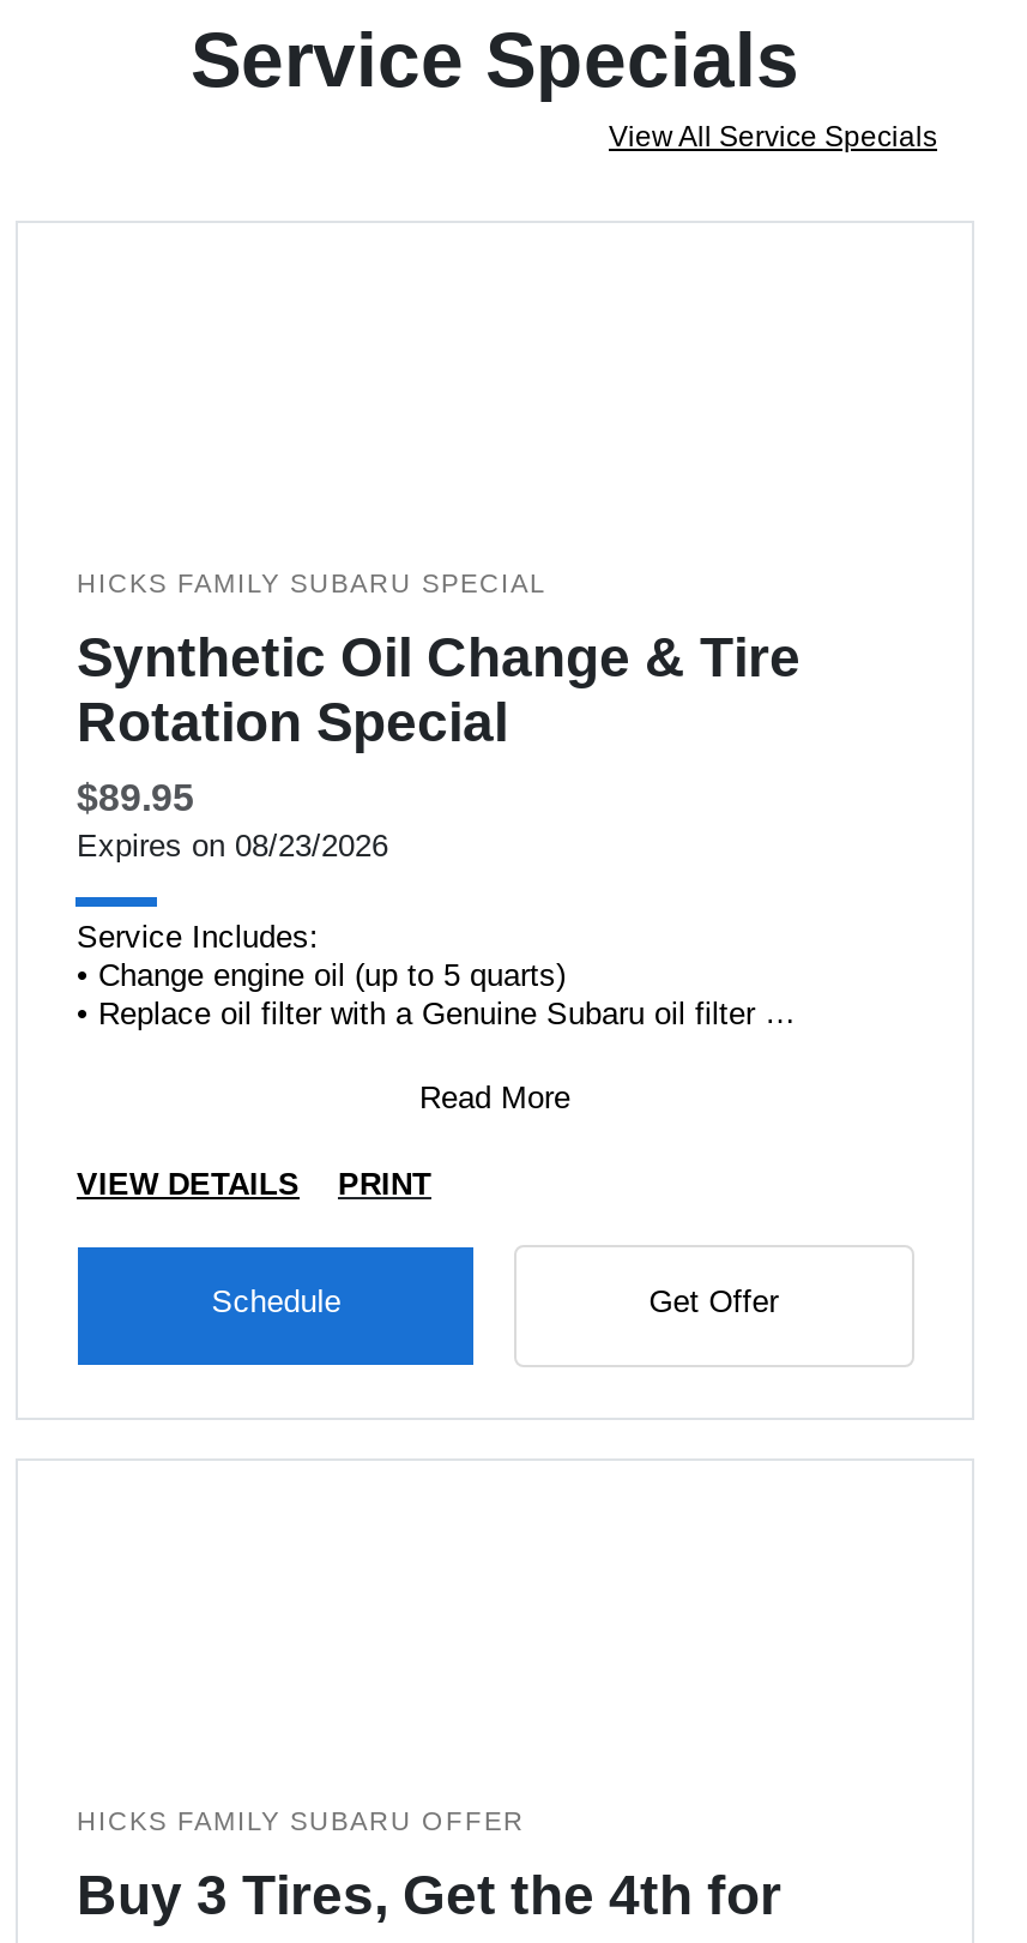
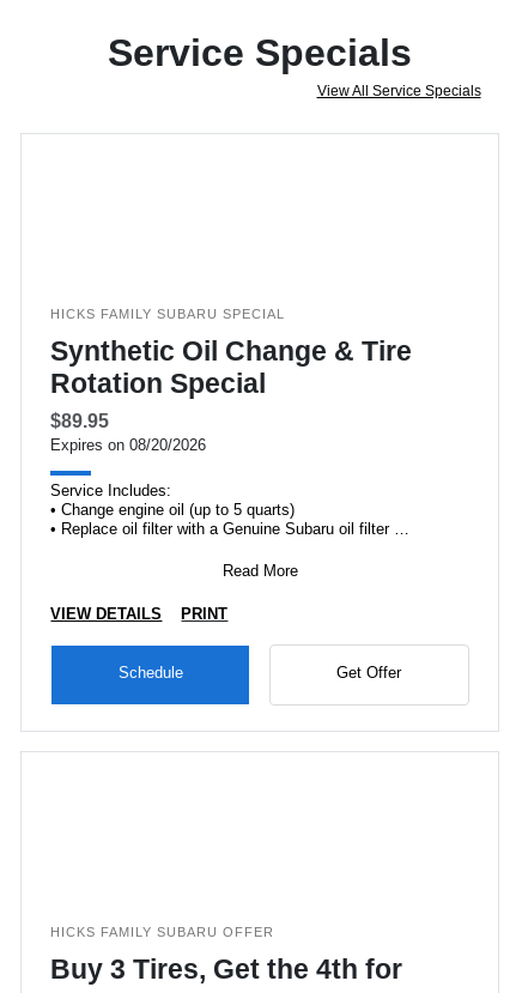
- Expires on 08/23/2026
+ Expires on 08/20/2026
